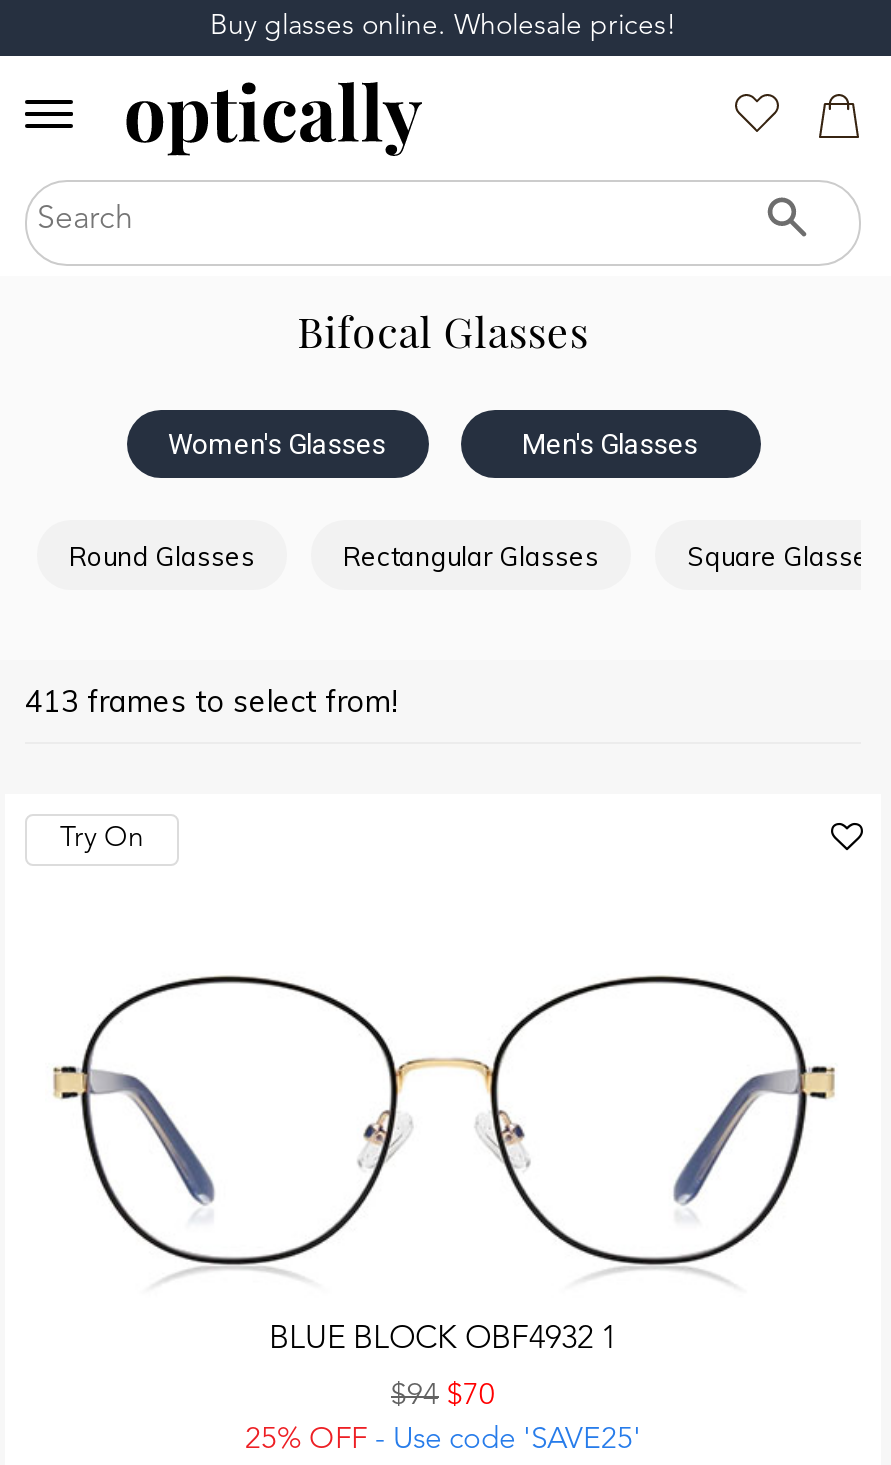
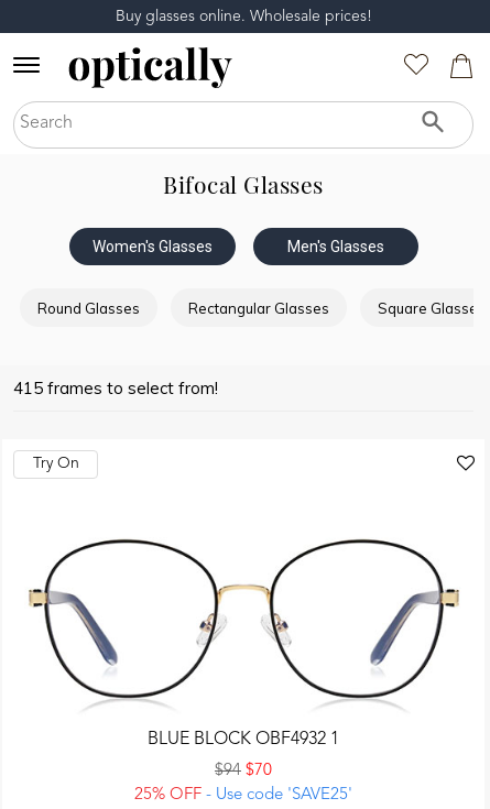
- 413 frames to select from!
+ 415 frames to select from!
